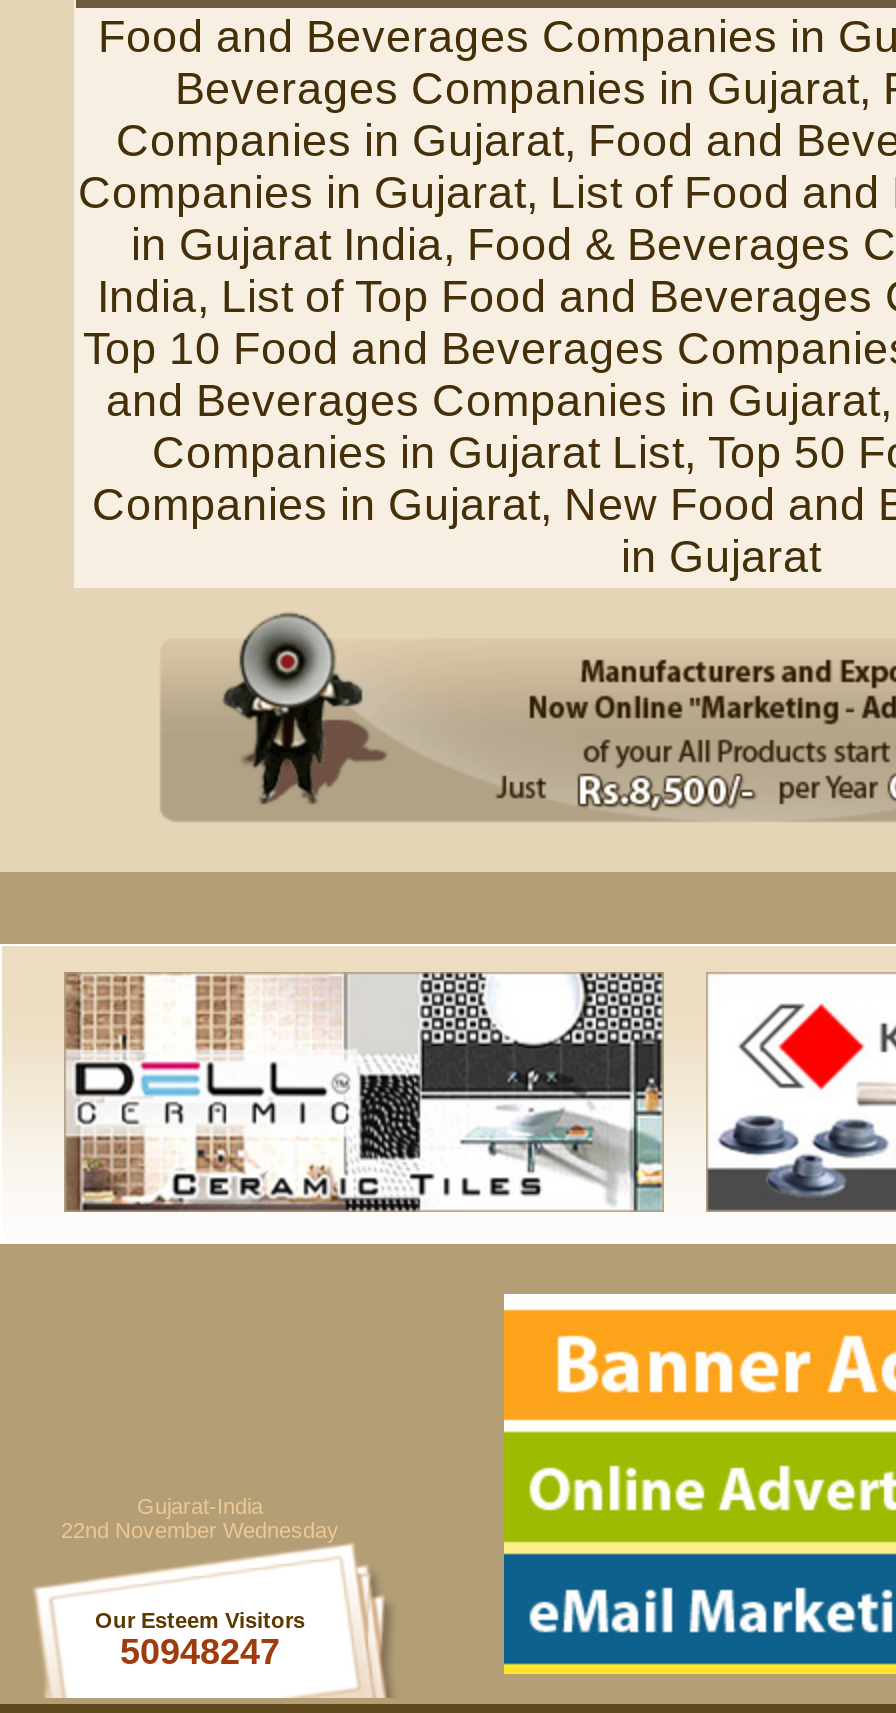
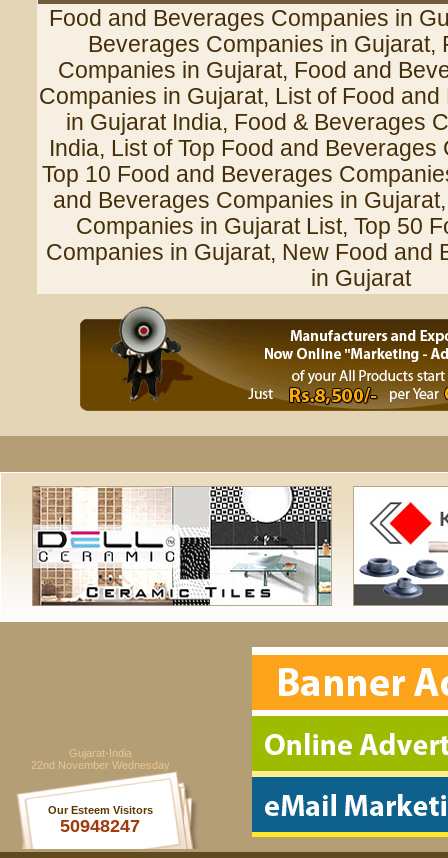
- [image]
+ [image]
